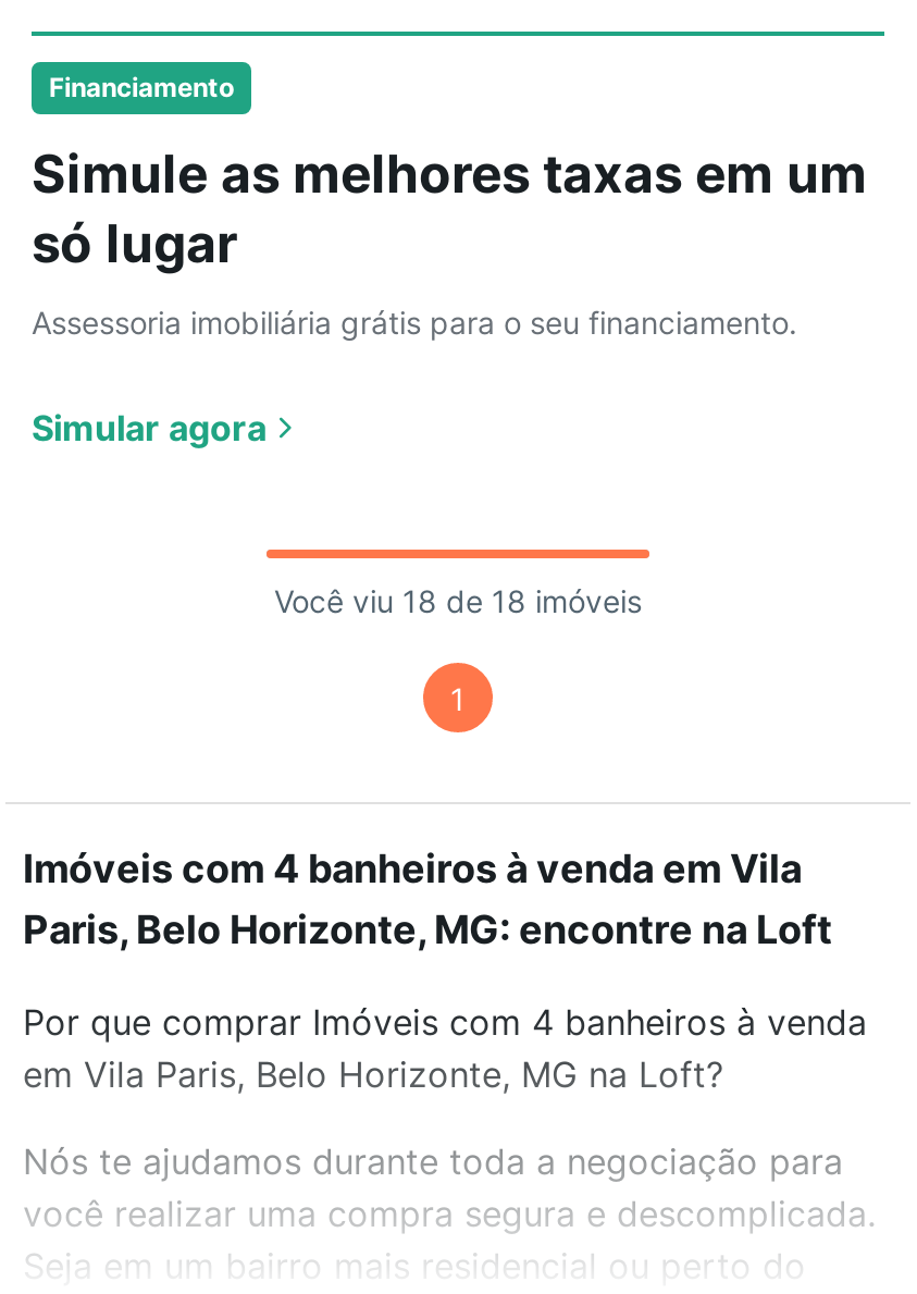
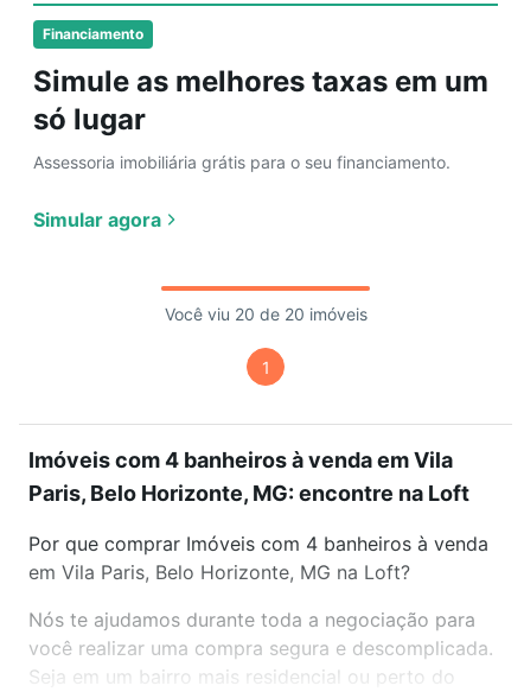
- Você viu 18 de 18 imóveis
+ Você viu 20 de 20 imóveis
